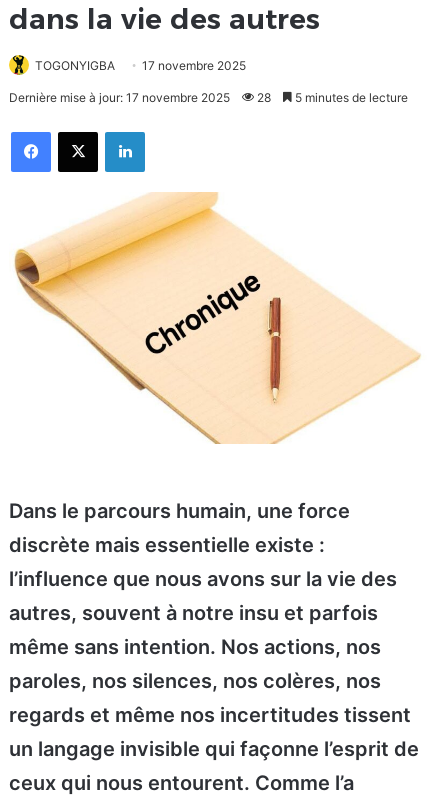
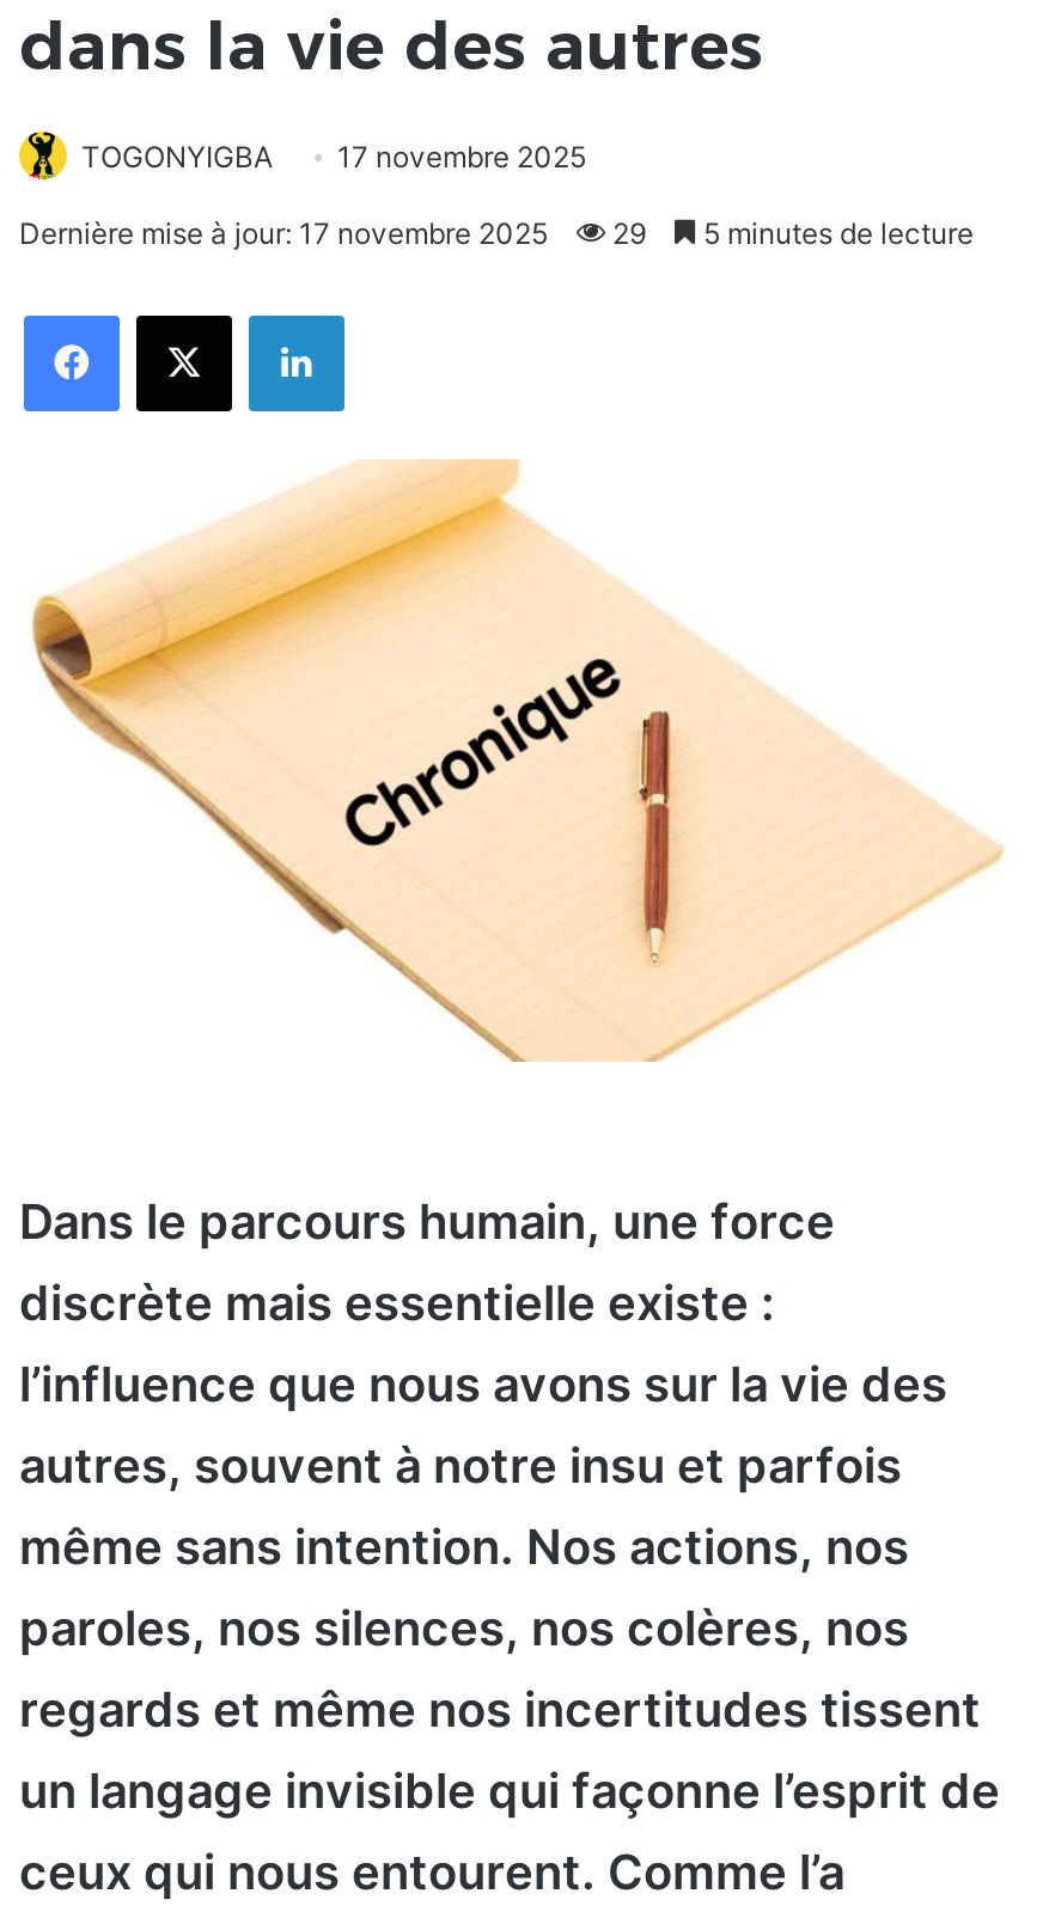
- Dernière mise à jour: 17 novembre 2025 28 5 minutes de lecture
+ Dernière mise à jour: 17 novembre 2025 29 5 minutes de lecture
